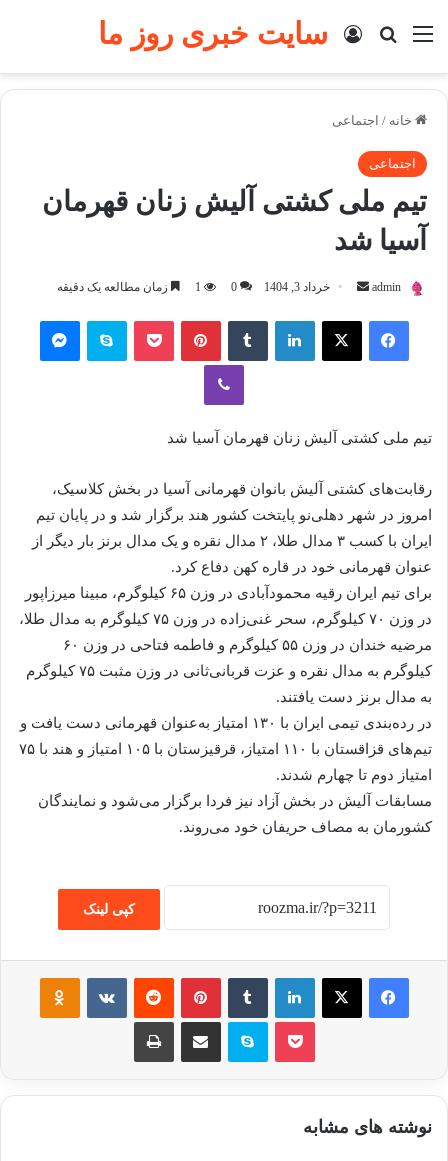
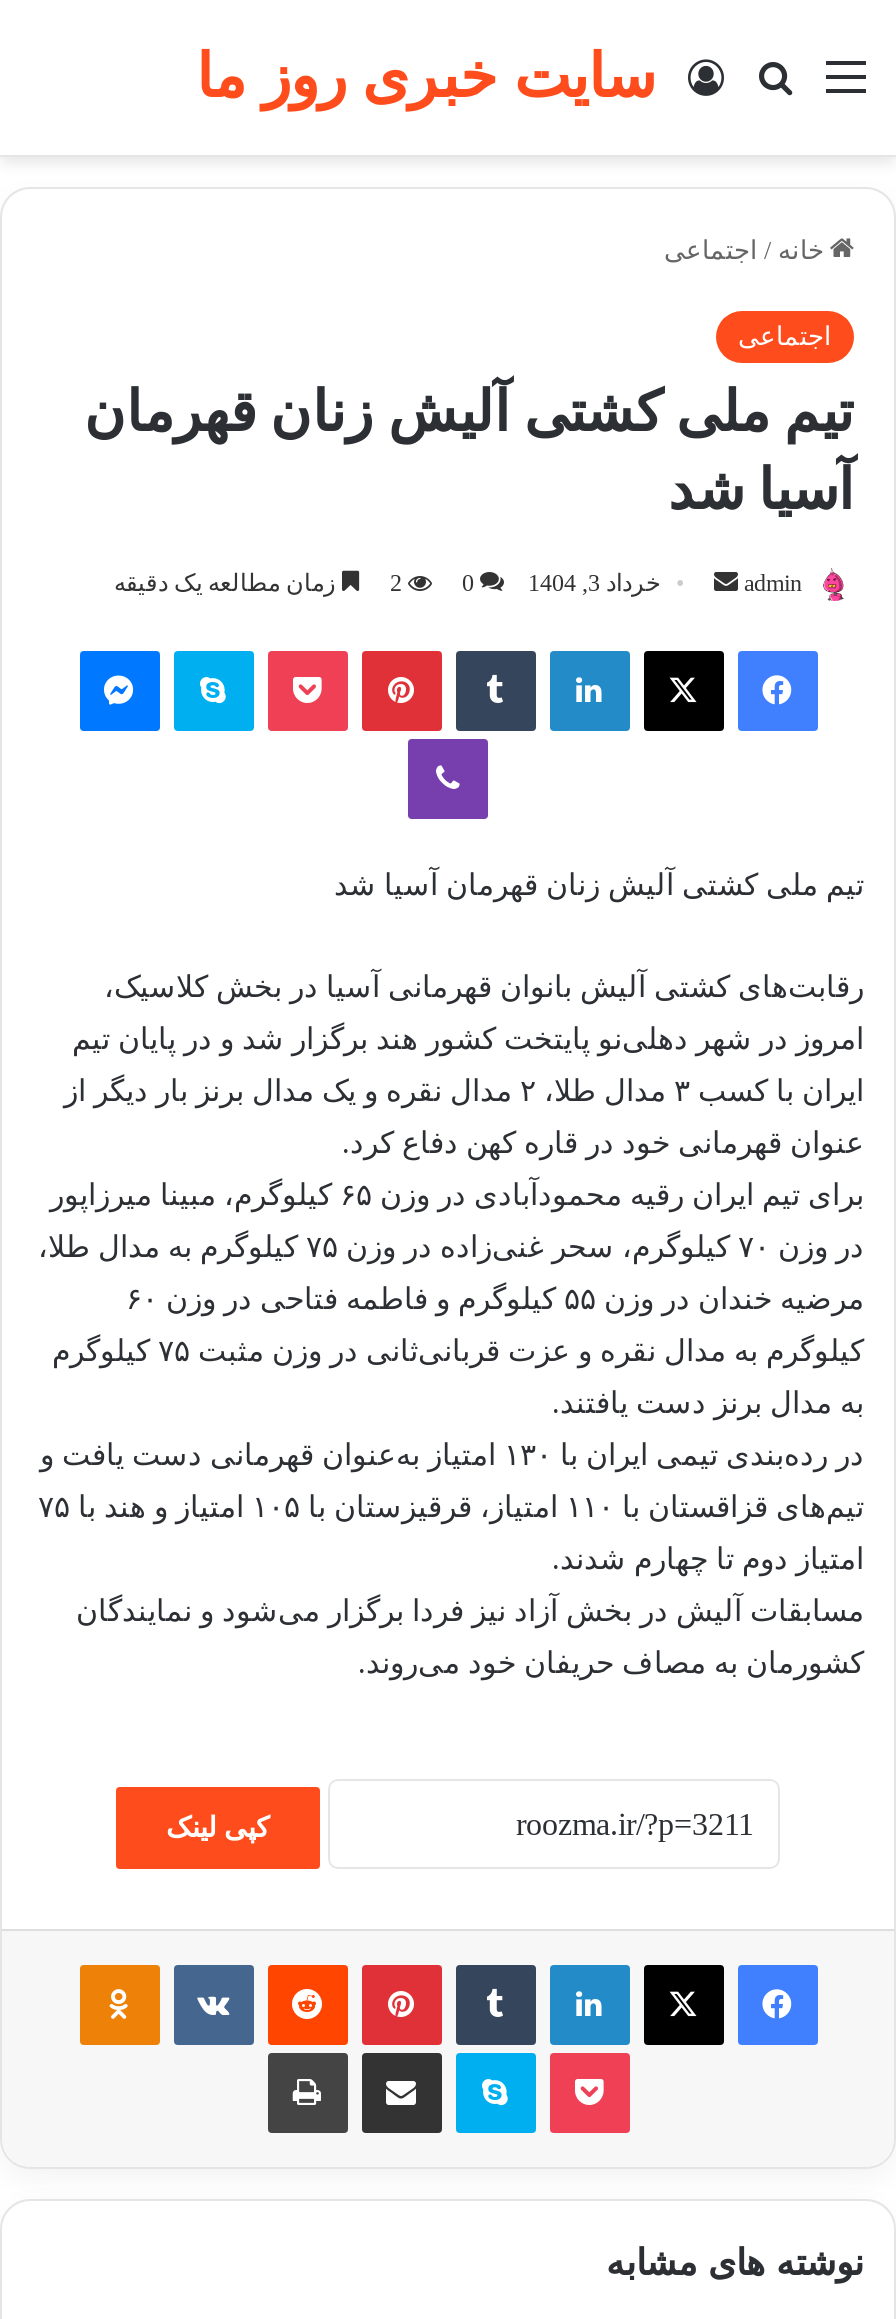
- 1 زمان مطالعه یک دقیقه
+ 2 زمان مطالعه یک دقیقه
